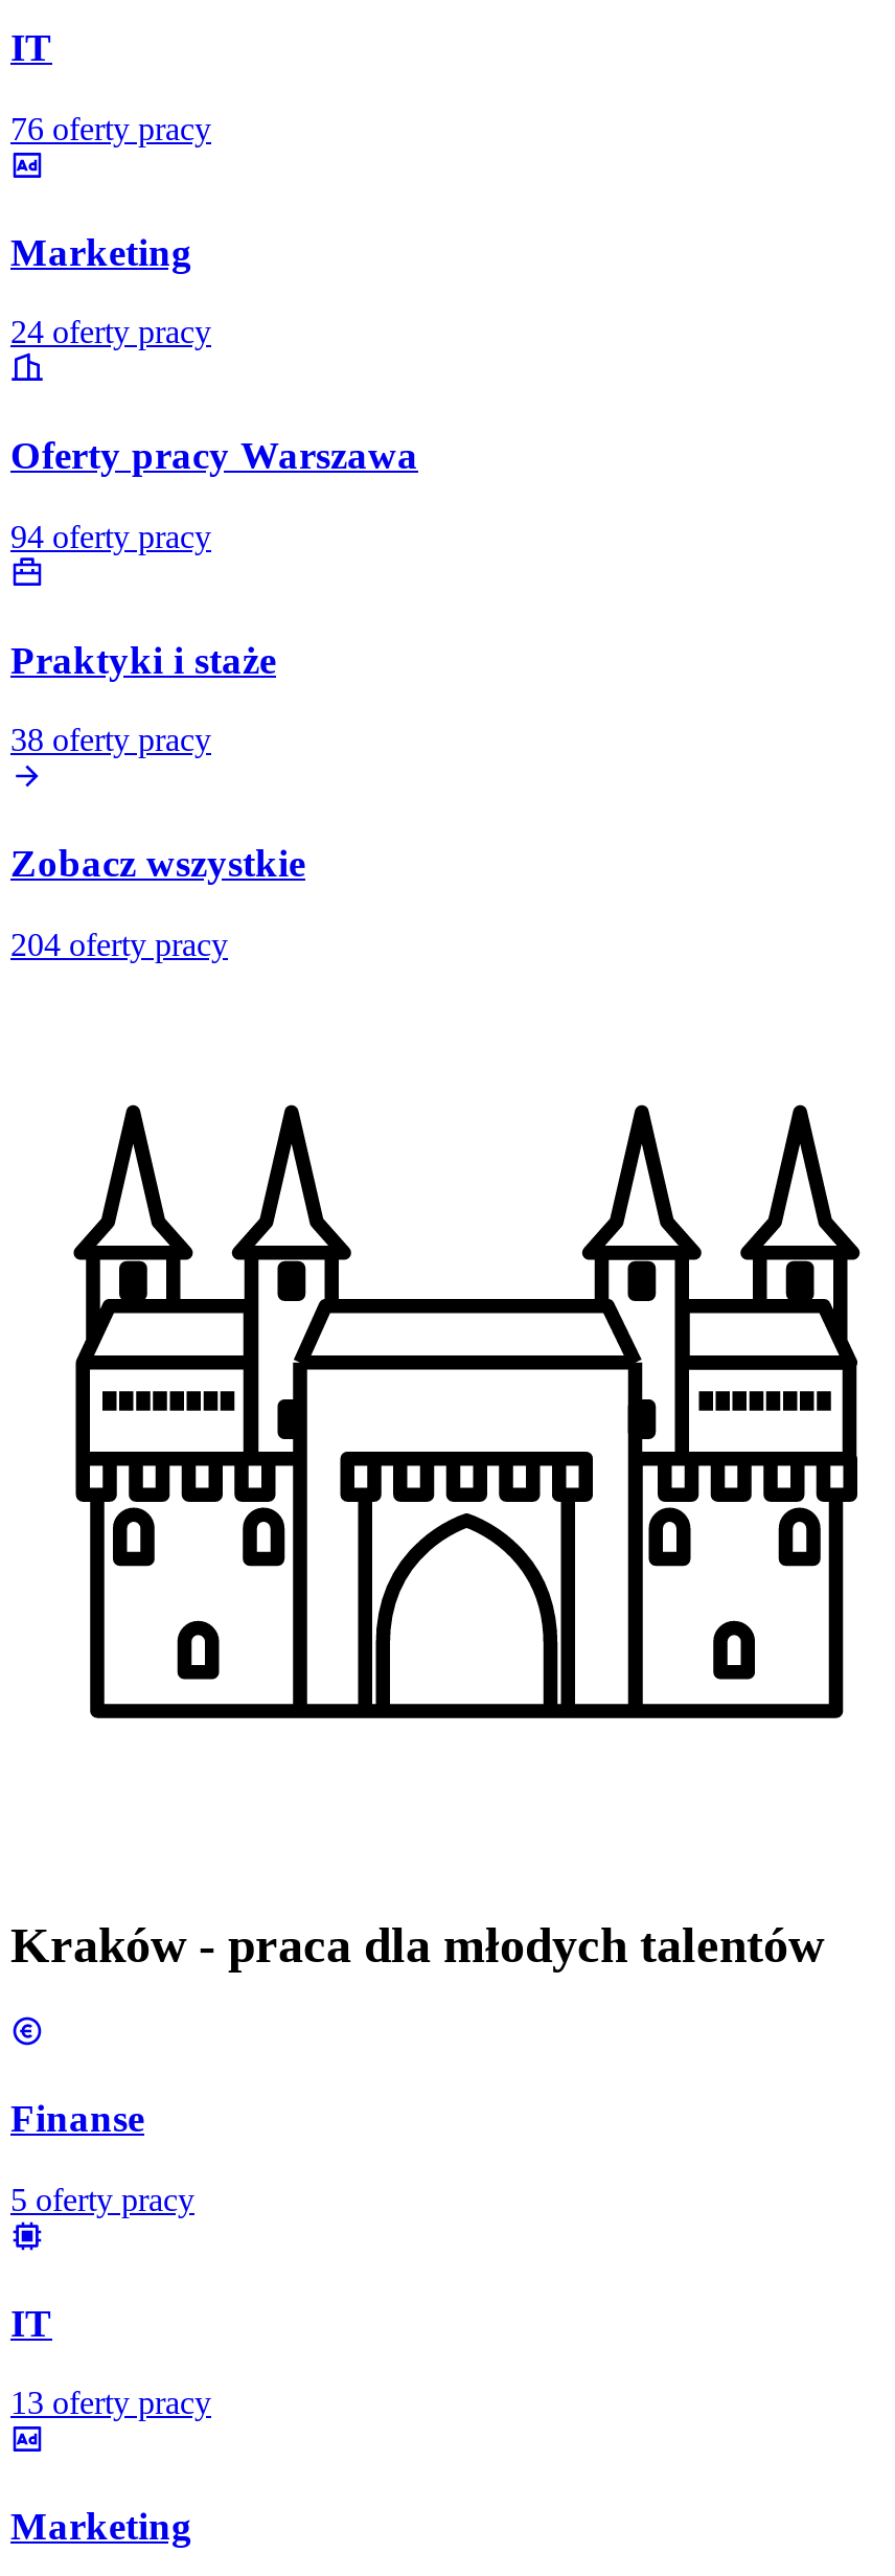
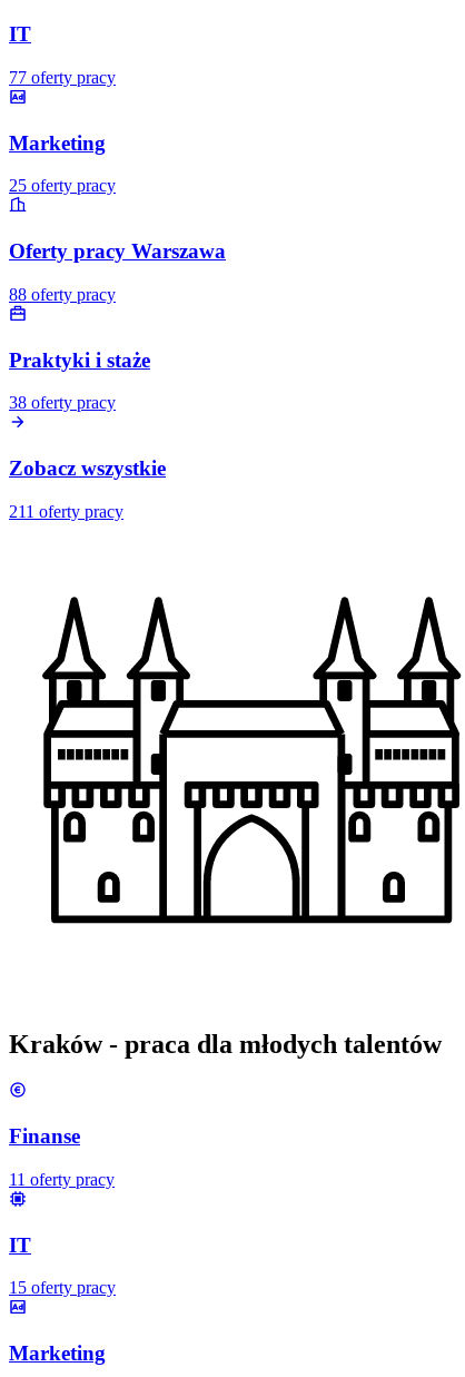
- 76 oferty pracy
+ 77 oferty pracy

- 24 oferty pracy
+ 25 oferty pracy

- 94 oferty pracy
+ 88 oferty pracy

- 204 oferty pracy
+ 211 oferty pracy

- 5 oferty pracy
+ 11 oferty pracy

- 13 oferty pracy
+ 15 oferty pracy
